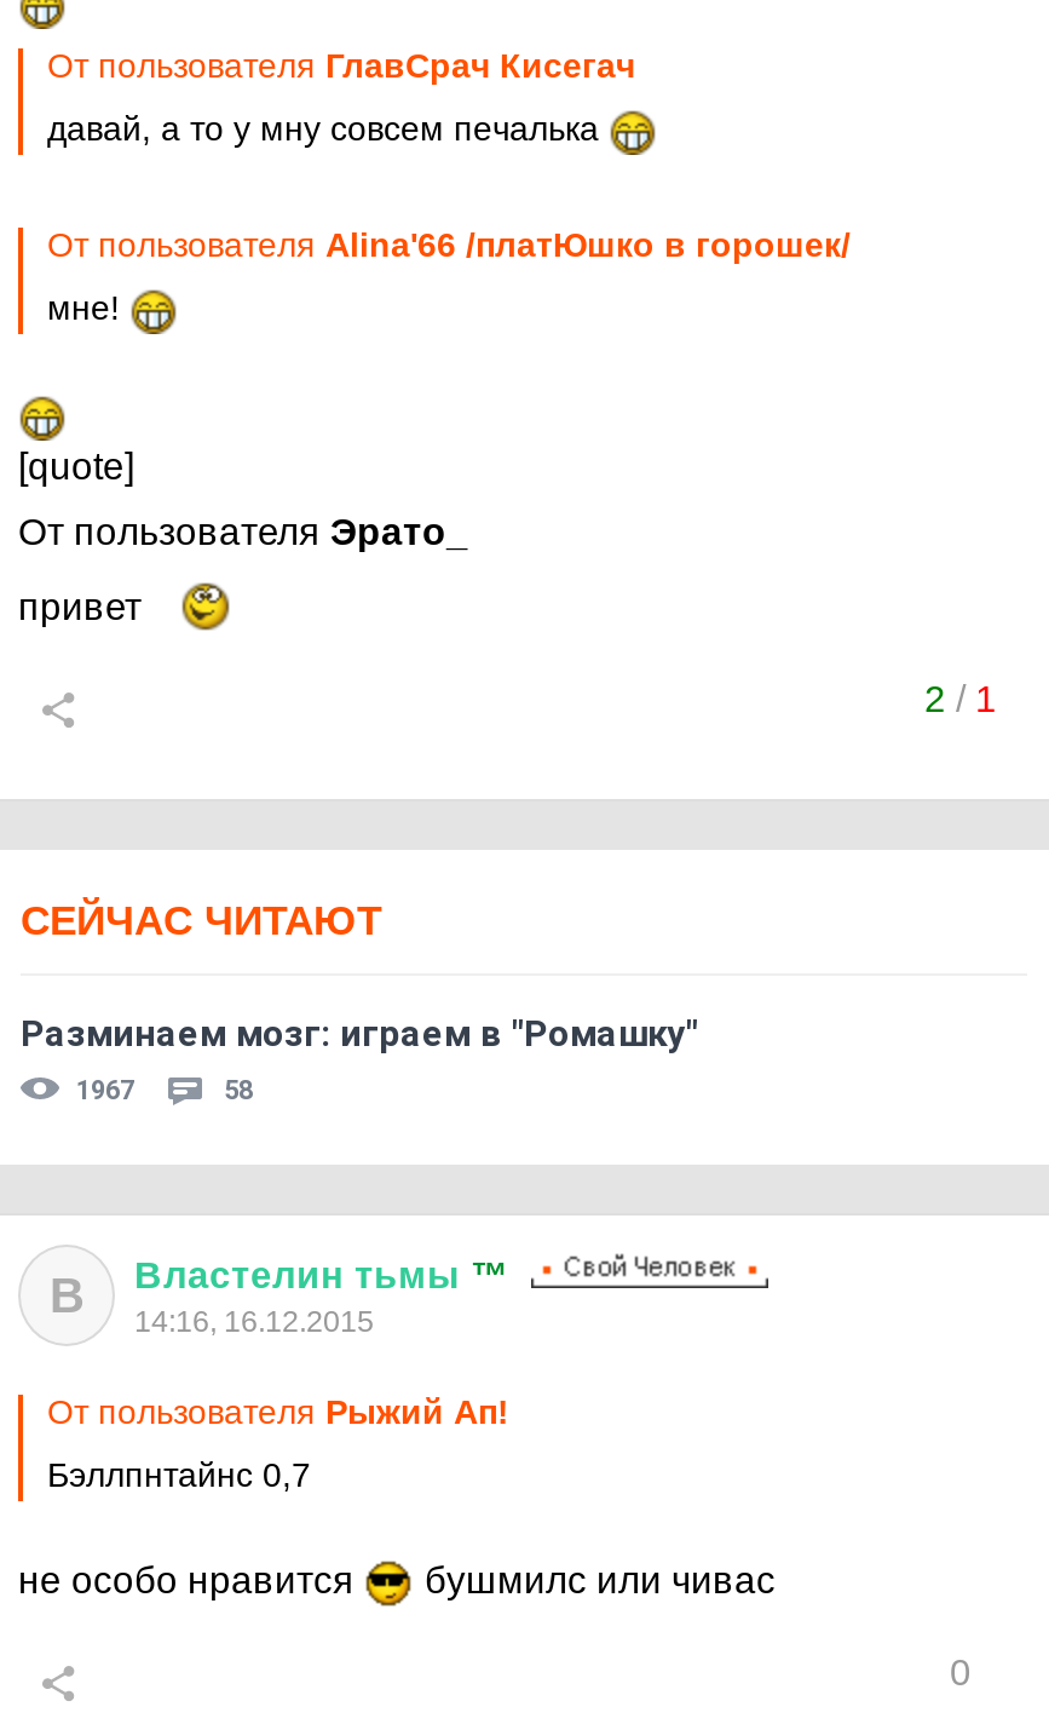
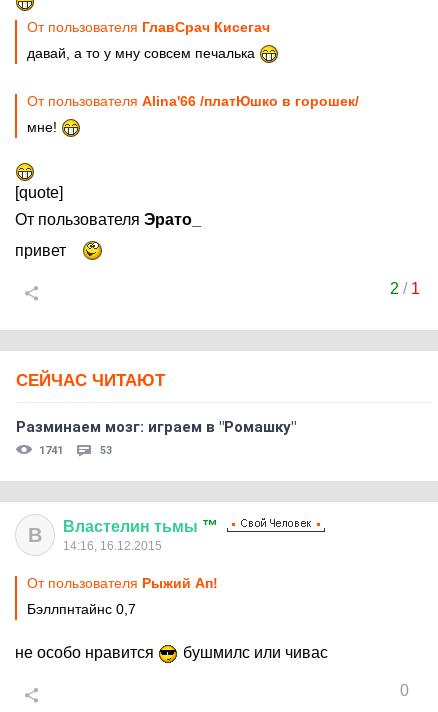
- 1967
+ 1741

- 58
+ 53
